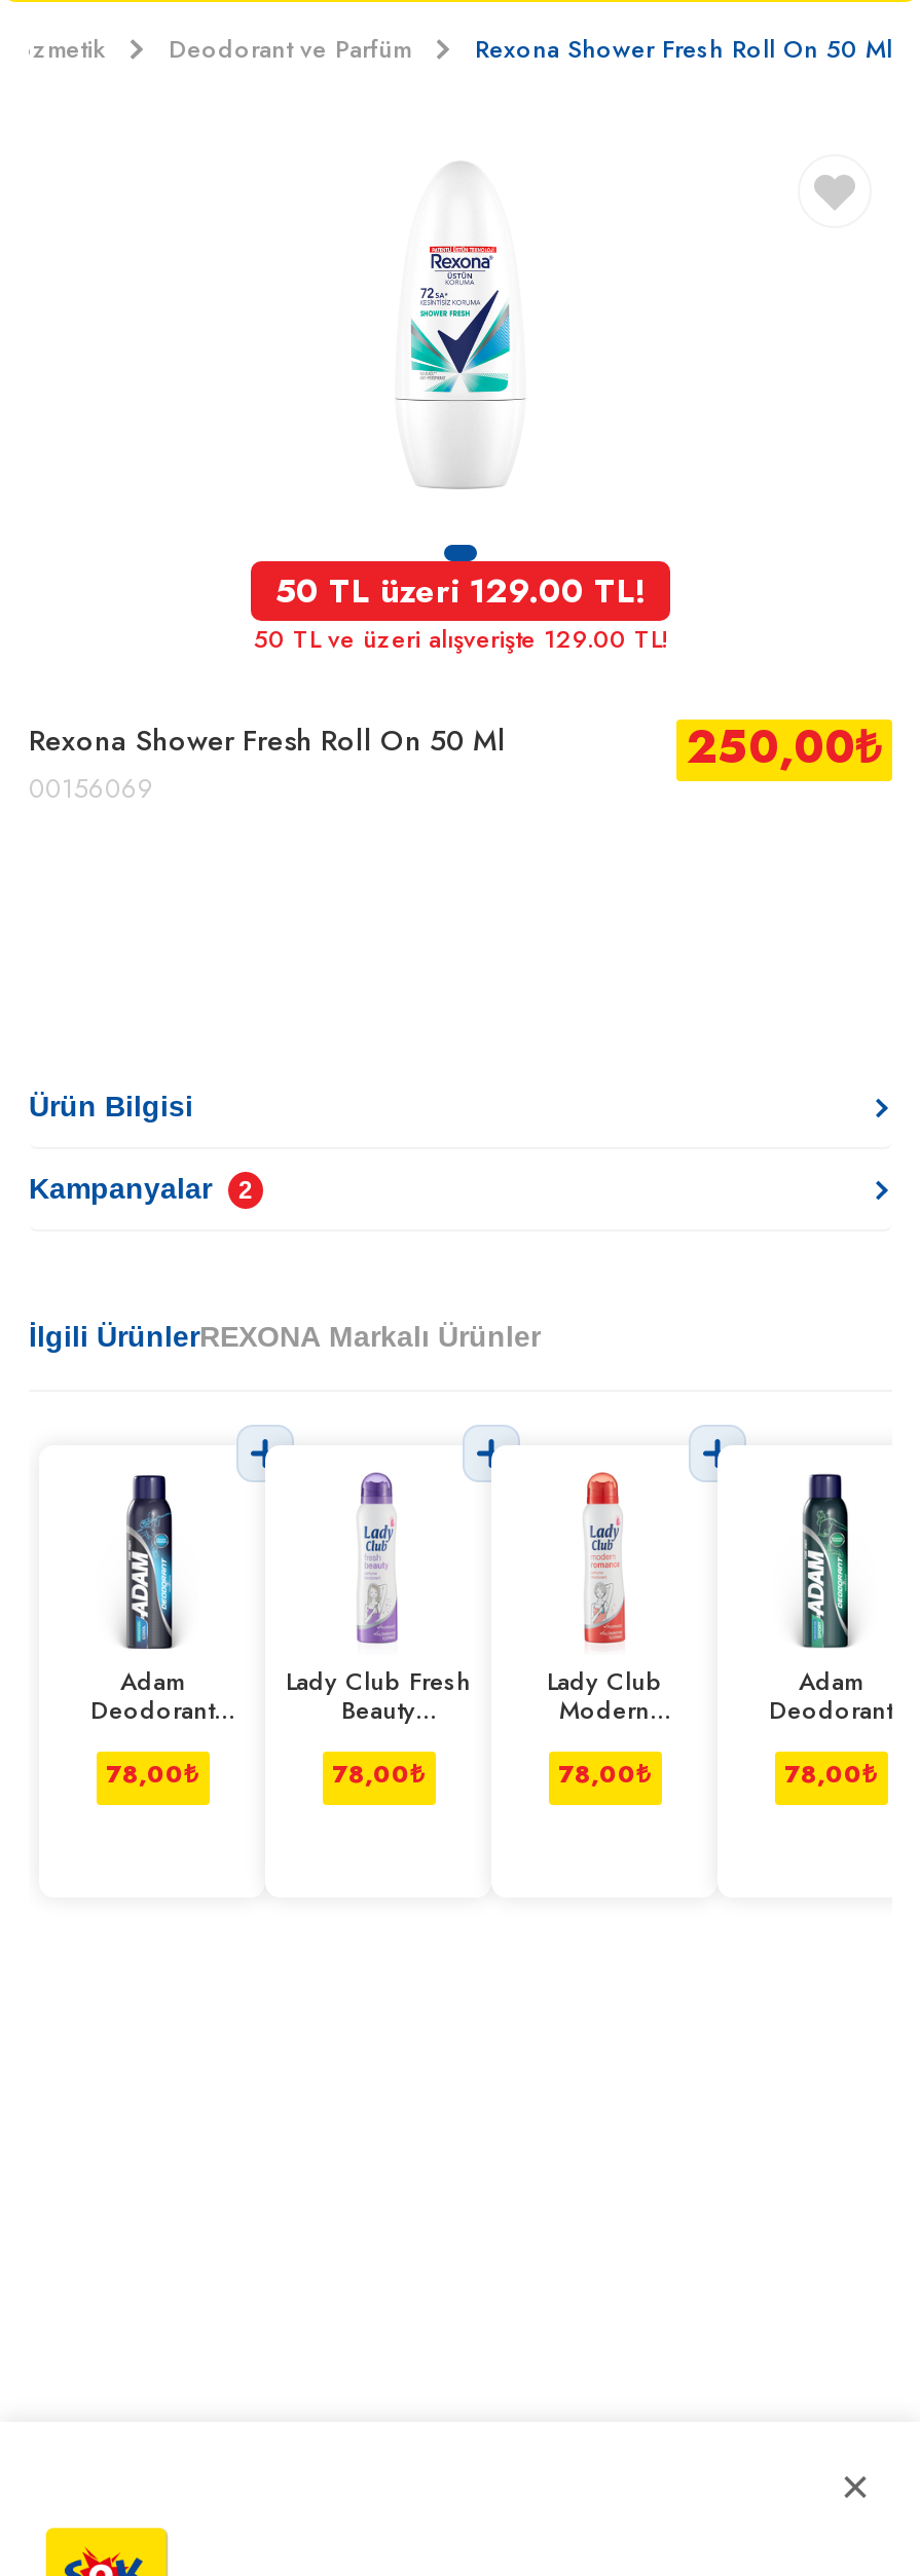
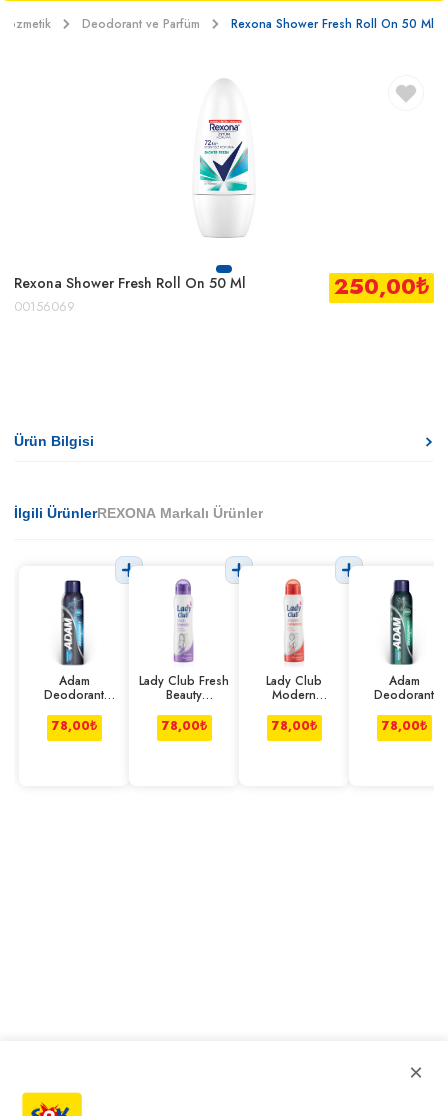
- 50 TL üzeri 129.00 TL!
- 50 TL ve üzeri alışverişte 129.00 TL!

- Kampanyalar
- 2
